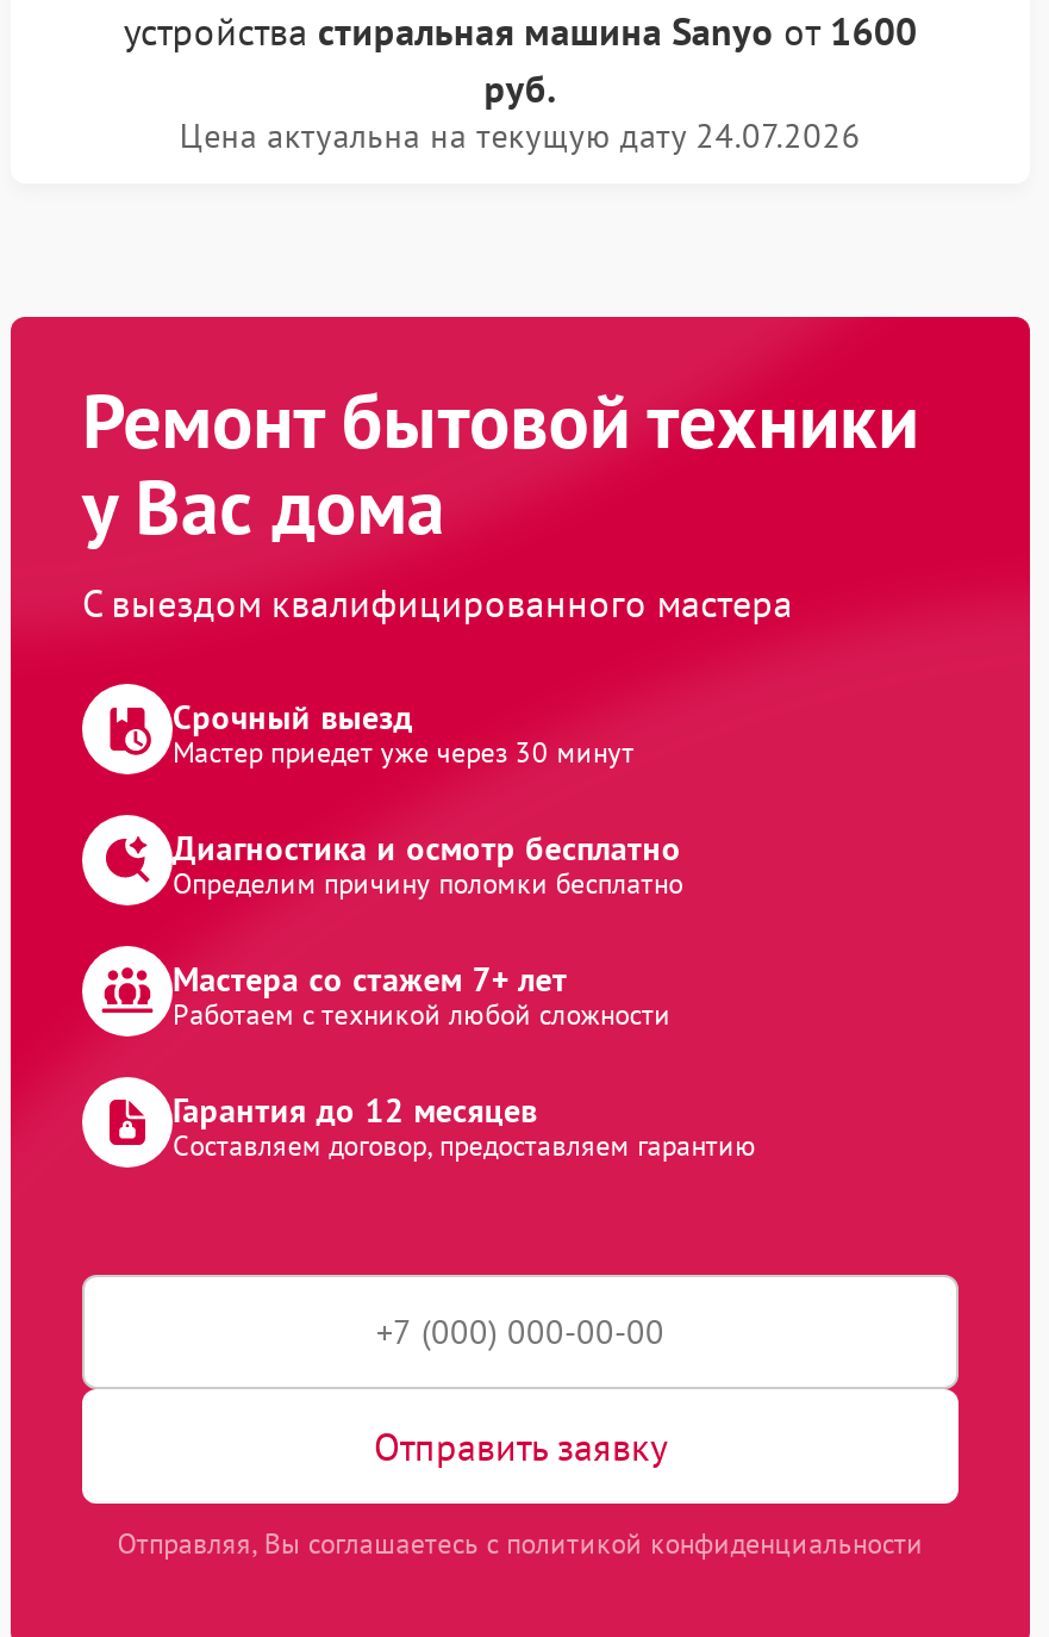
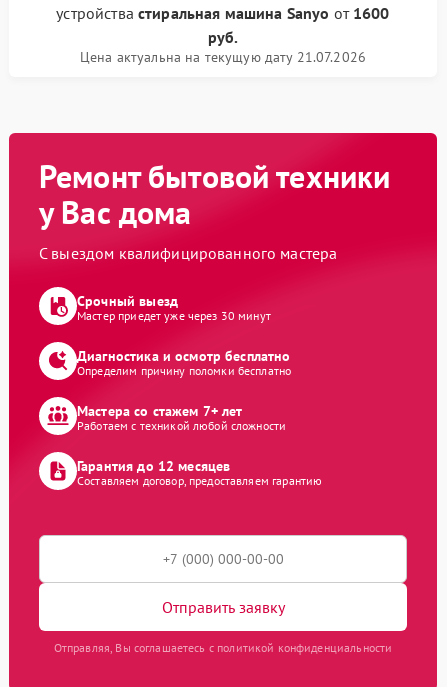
- Цена актуальна на текущую дату 24.07.2026
+ Цена актуальна на текущую дату 21.07.2026
